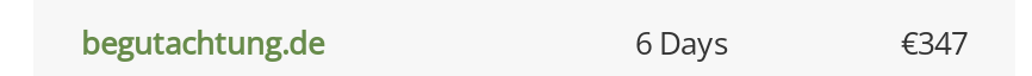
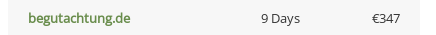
- 6 Days
+ 9 Days
